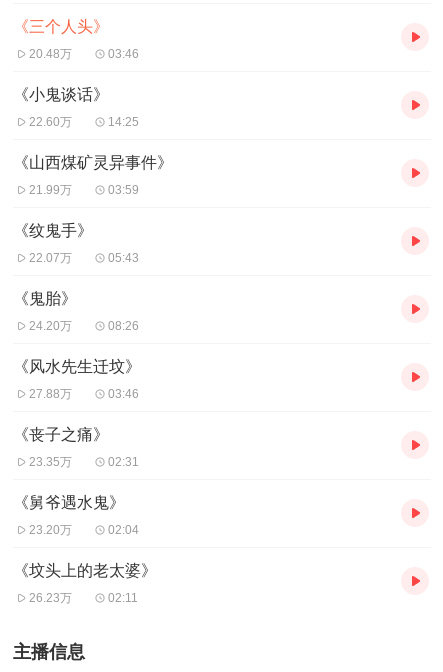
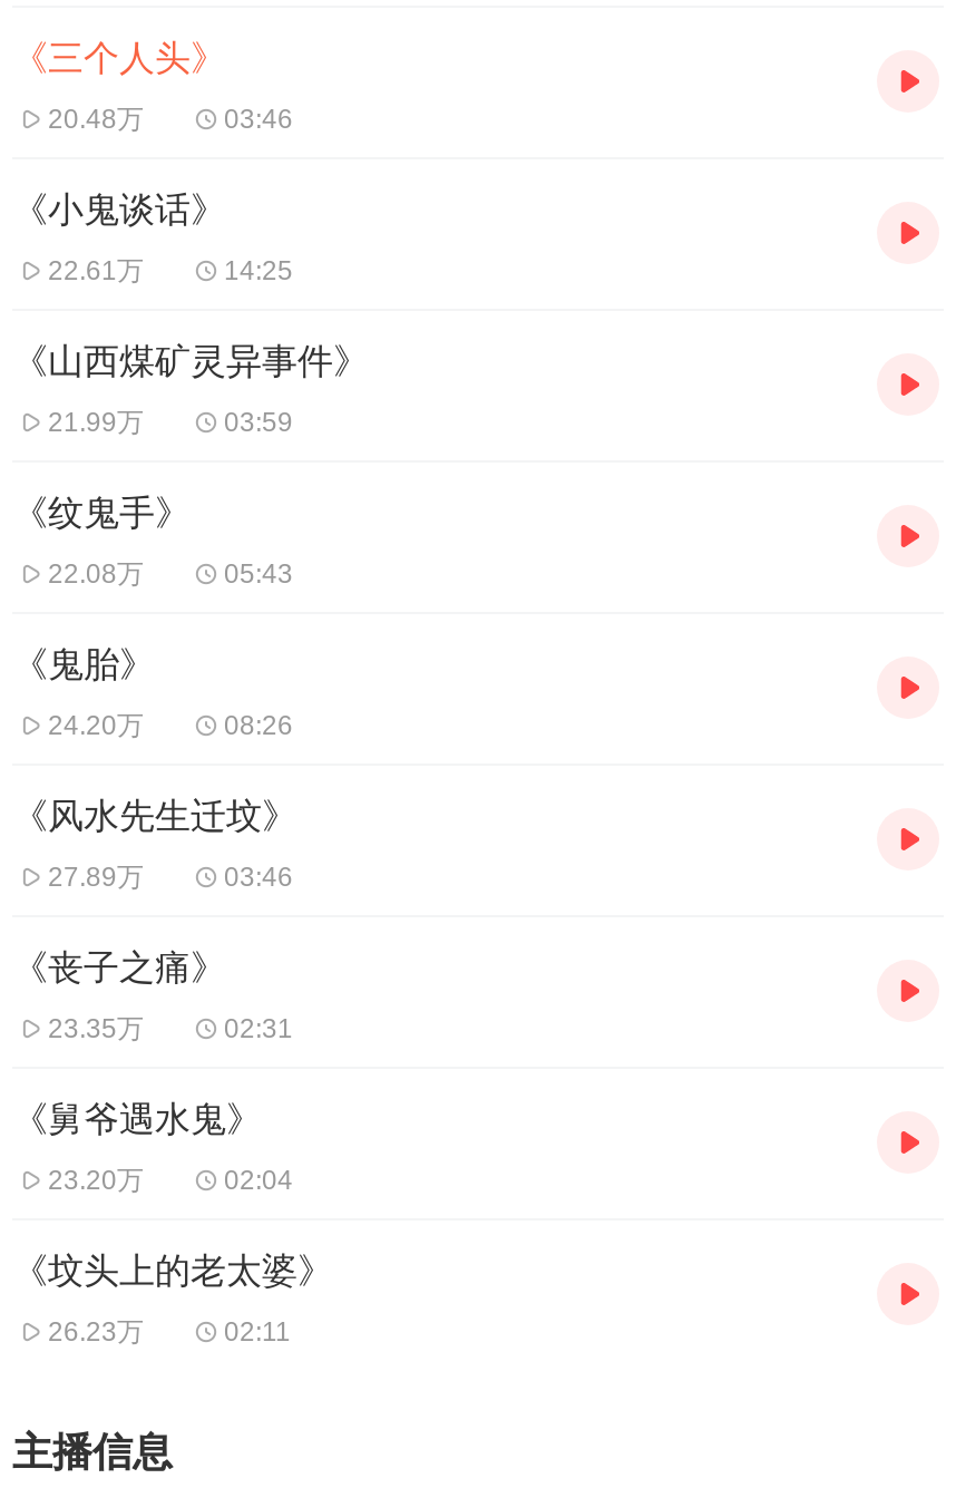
- 22.60万
+ 22.61万

- 22.07万
+ 22.08万

- 27.88万
+ 27.89万
